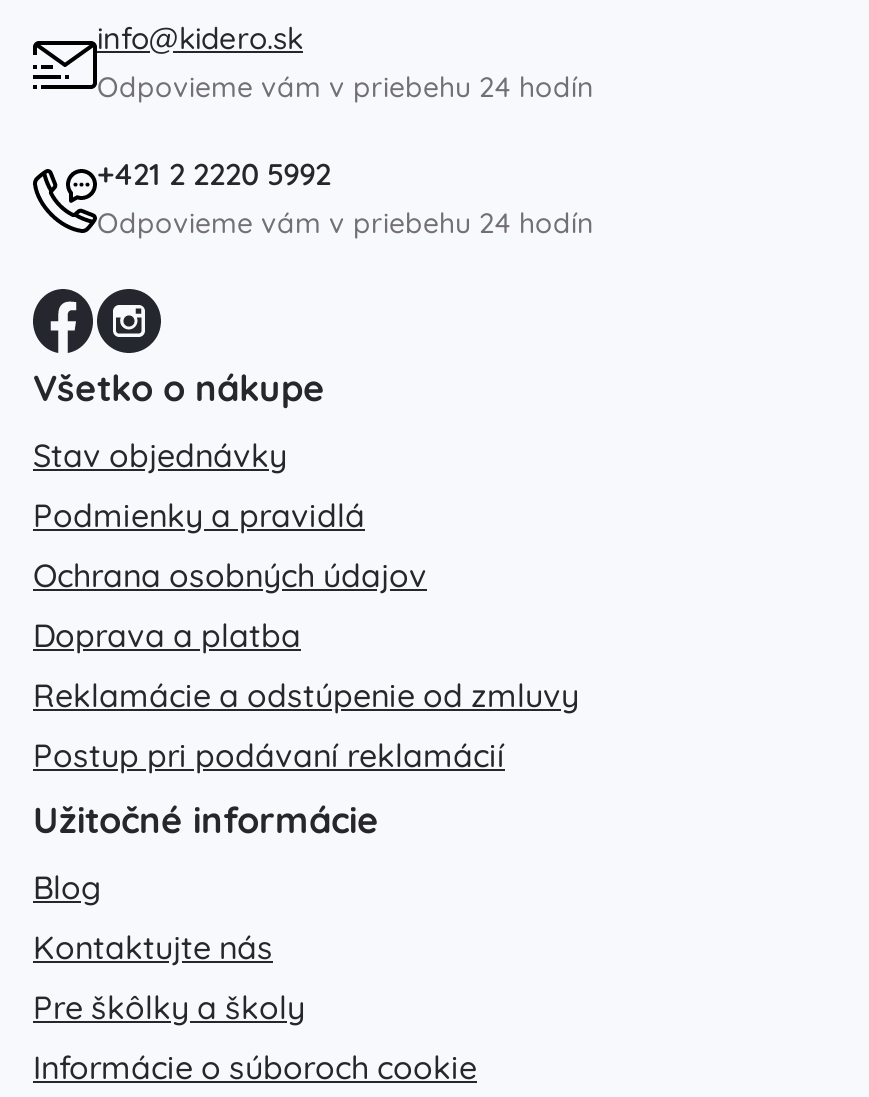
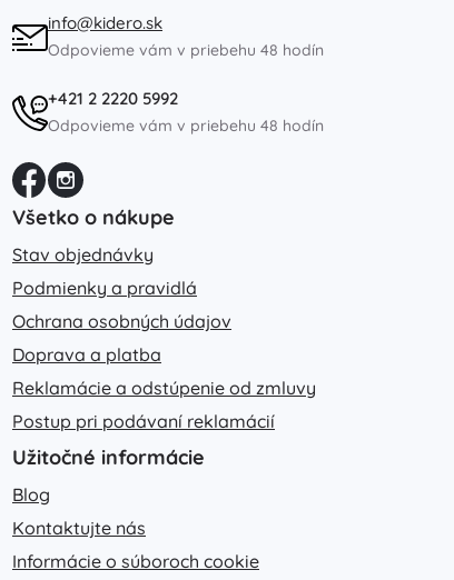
- Odpovieme vám v priebehu 24 hodín
+ Odpovieme vám v priebehu 48 hodín

- Odpovieme vám v priebehu 24 hodín
+ Odpovieme vám v priebehu 48 hodín

- Pre škôlky a školy
